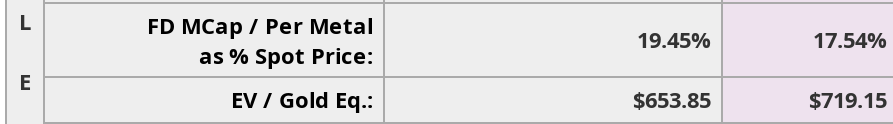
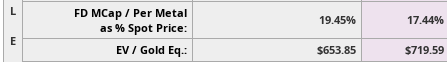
- 17.54%
+ 17.44%

- $719.15
+ $719.59
